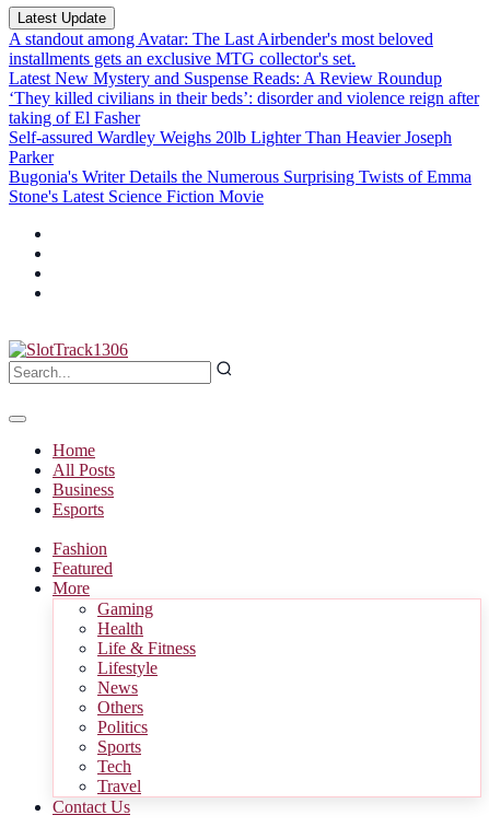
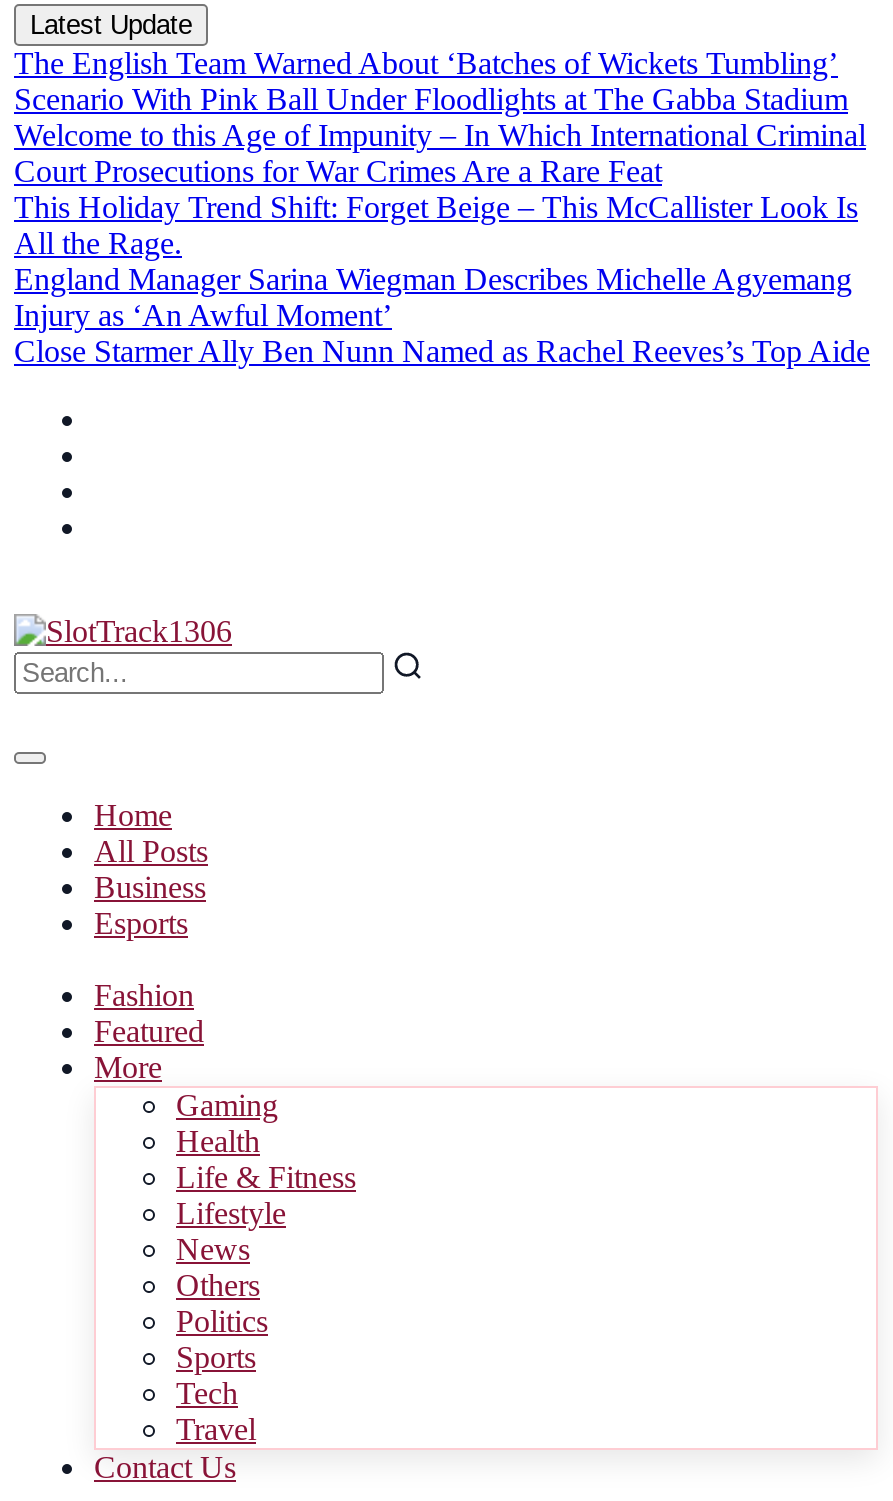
- A standout among Avatar: The Last Airbender's most beloved
- installments gets an exclusive MTG collector's set.
- Latest New Mystery and Suspense Reads: A Review Roundup
- ‘They killed civilians in their beds’: disorder and violence reign after
- taking of El Fasher
- Self-assured Wardley Weighs 20lb Lighter Than Heavier Joseph
- Parker
- Bugonia's Writer Details the Numerous Surprising Twists of Emma
- Stone's Latest Science Fiction Movie
+ The English Team Warned About ‘Batches of Wickets Tumbling’
+ Scenario With Pink Ball Under Floodlights at The Gabba Stadium
+ Welcome to this Age of Impunity – In Which International Criminal
+ Court Prosecutions for War Crimes Are a Rare Feat
+ This Holiday Trend Shift: Forget Beige – This McCallister Look Is
+ All the Rage.
+ England Manager Sarina Wiegman Describes Michelle Agyemang
+ Injury as ‘An Awful Moment’
+ Close Starmer Ally Ben Nunn Named as Rachel Reeves’s Top Aide
